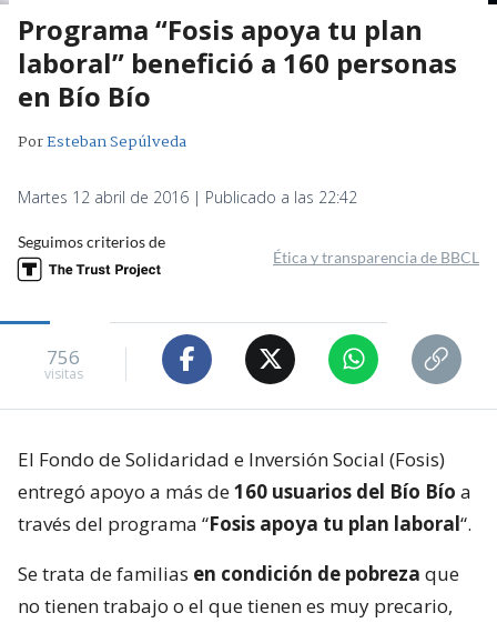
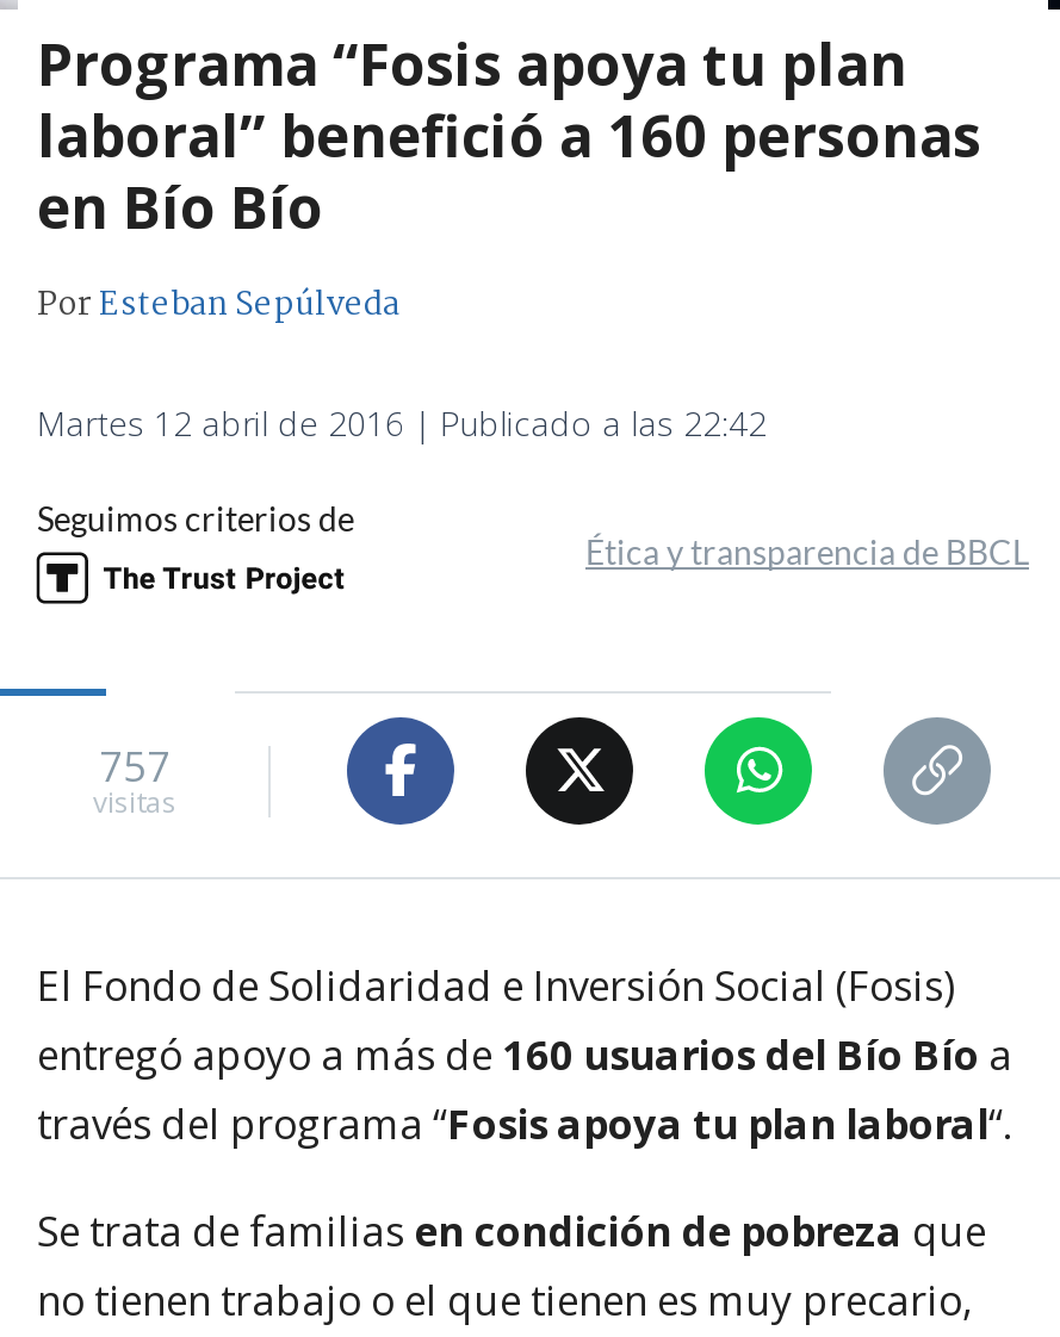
- 756
+ 757
